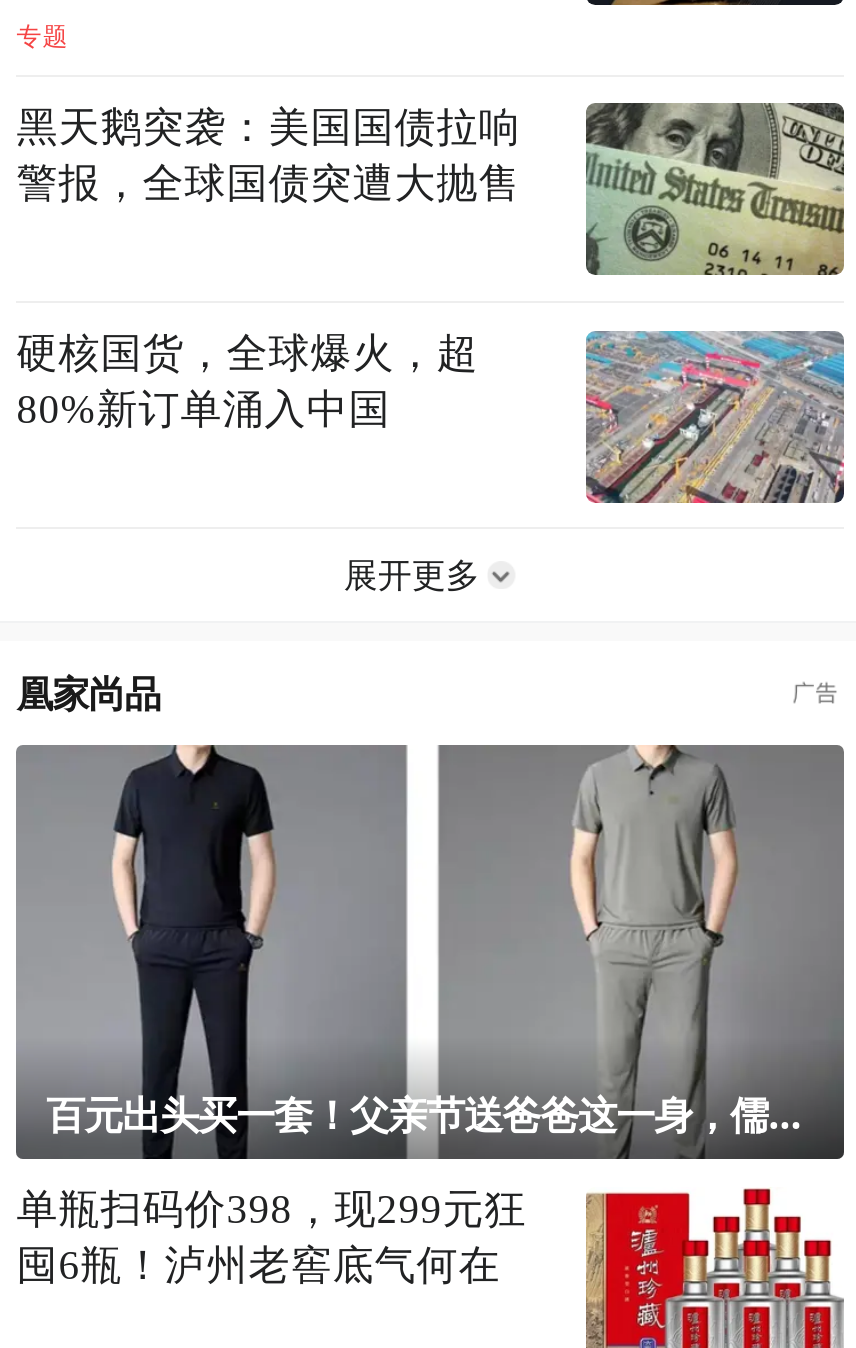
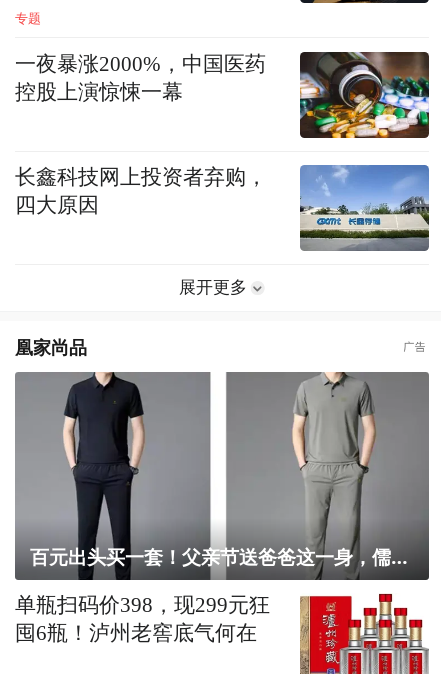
- [image]
- 黑天鹅突袭：美国国债拉响
- 警报，全球国债突遭大抛售
+ [image]
+ 一夜暴涨2000%，中国医药
+ 控股上演惊悚一幕

- 硬核国货，全球爆火，超
- 80%新订单涌入中国
+ 长鑫科技网上投资者弃购，
+ 四大原因

- [image]
+ [image]
